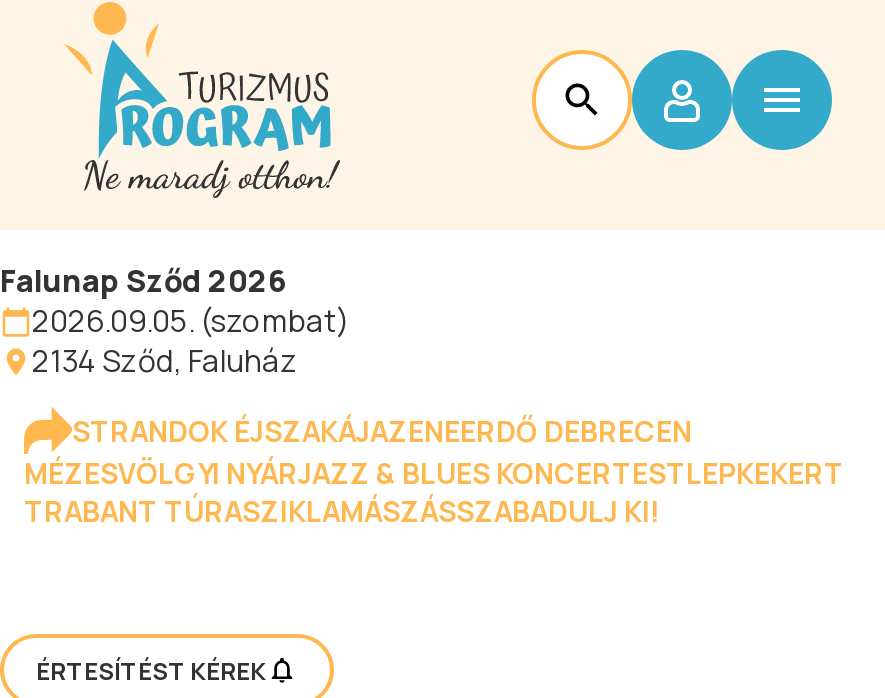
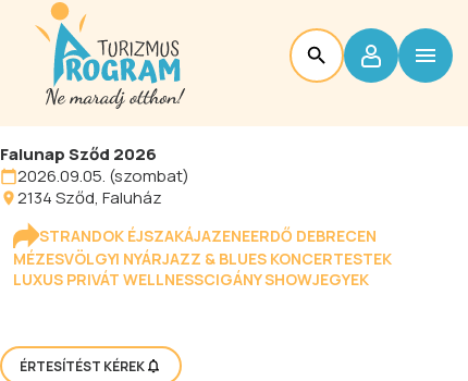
- MÉZESVÖLGYI NYÁRJAZZ & BLUES KONCERTESTLEPKEKERT
- TRABANT TÚRASZIKLAMÁSZÁSSZABADULJ KI!
+ MÉZESVÖLGYI NYÁRJAZZ & BLUES KONCERTESTEK
+ LUXUS PRIVÁT WELLNESSCIGÁNY SHOWJEGYEK
